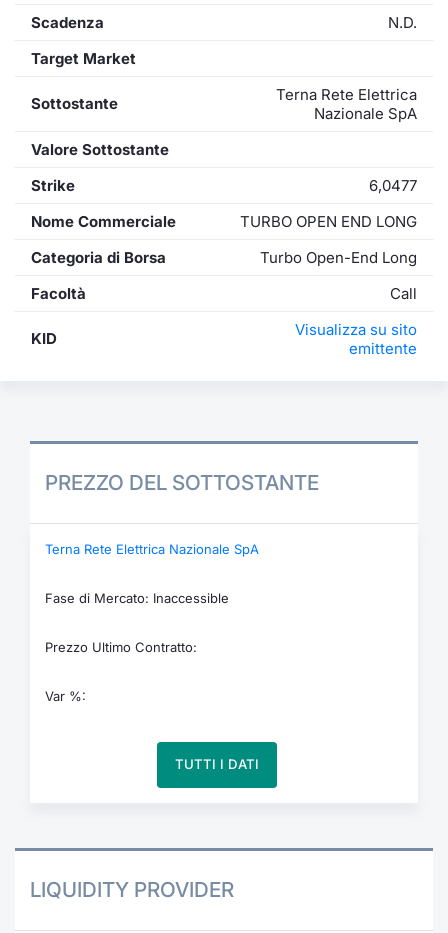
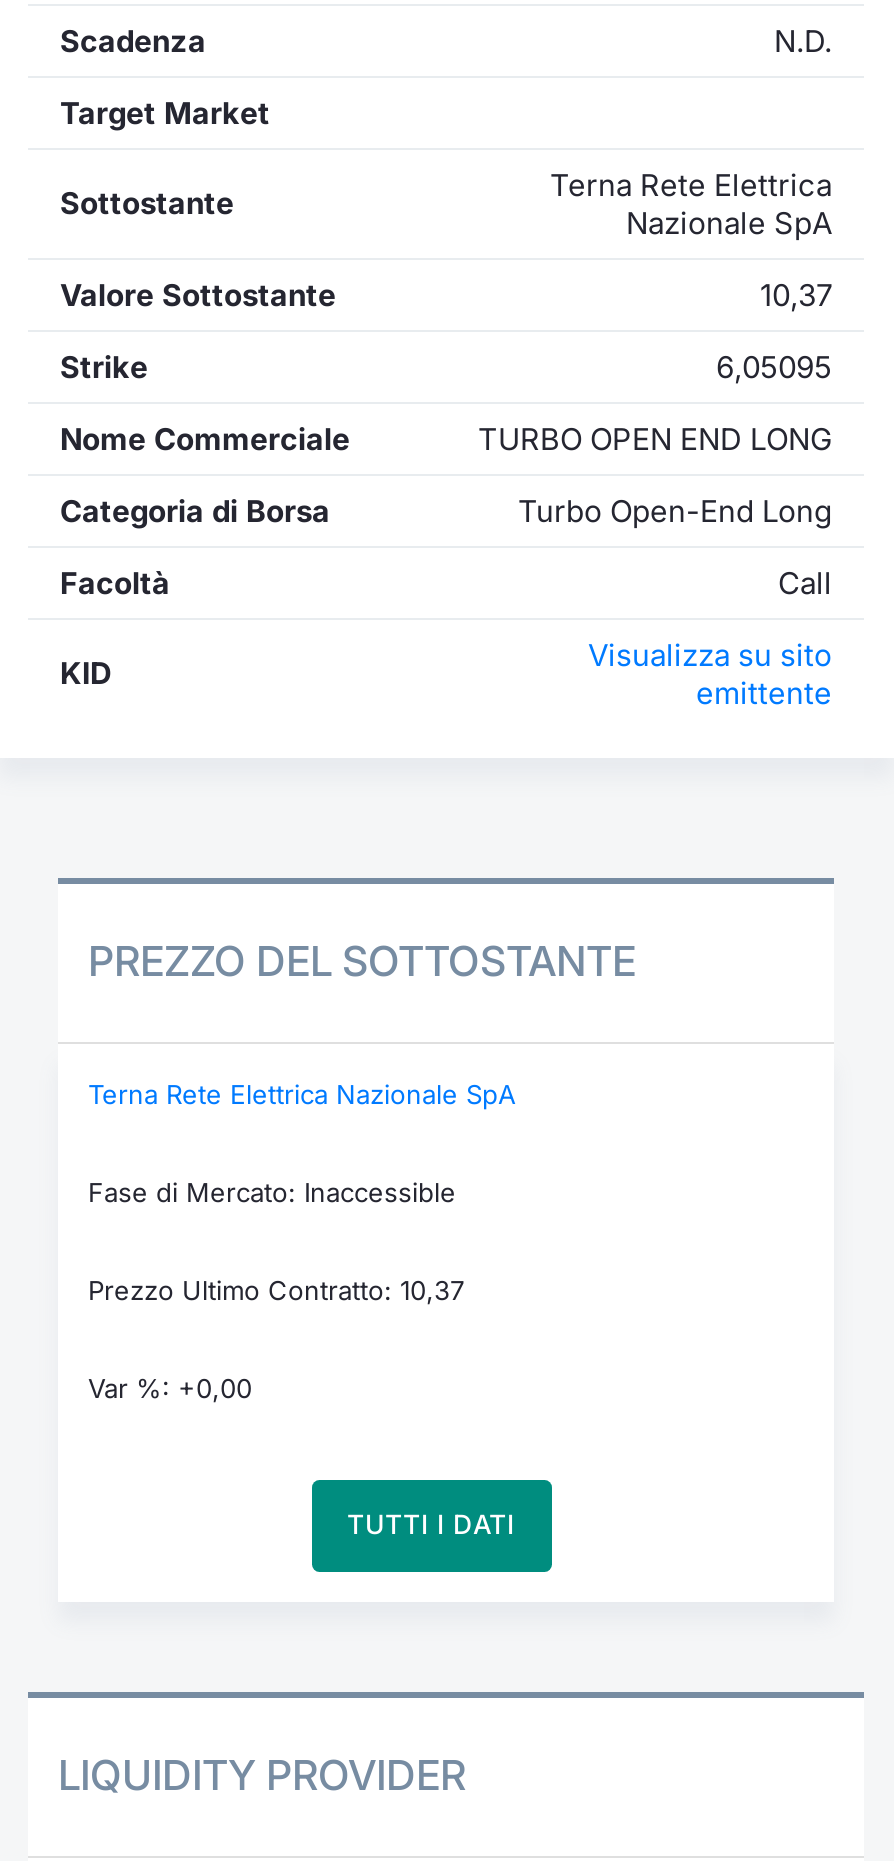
+ 10,37

- 6,0477
+ 6,05095

- Prezzo Ultimo Contratto:
+ Prezzo Ultimo Contratto: 10,37

- Var %:
+ Var %: +0,00
